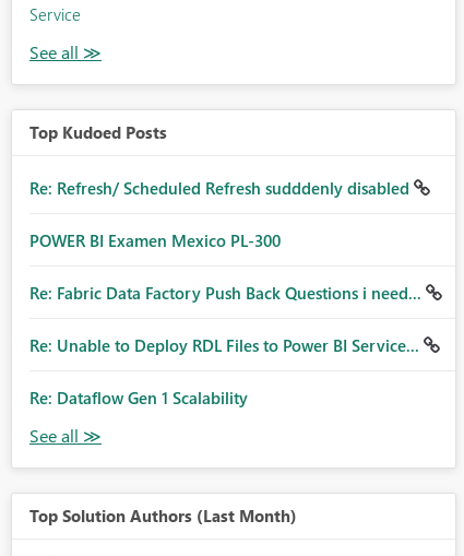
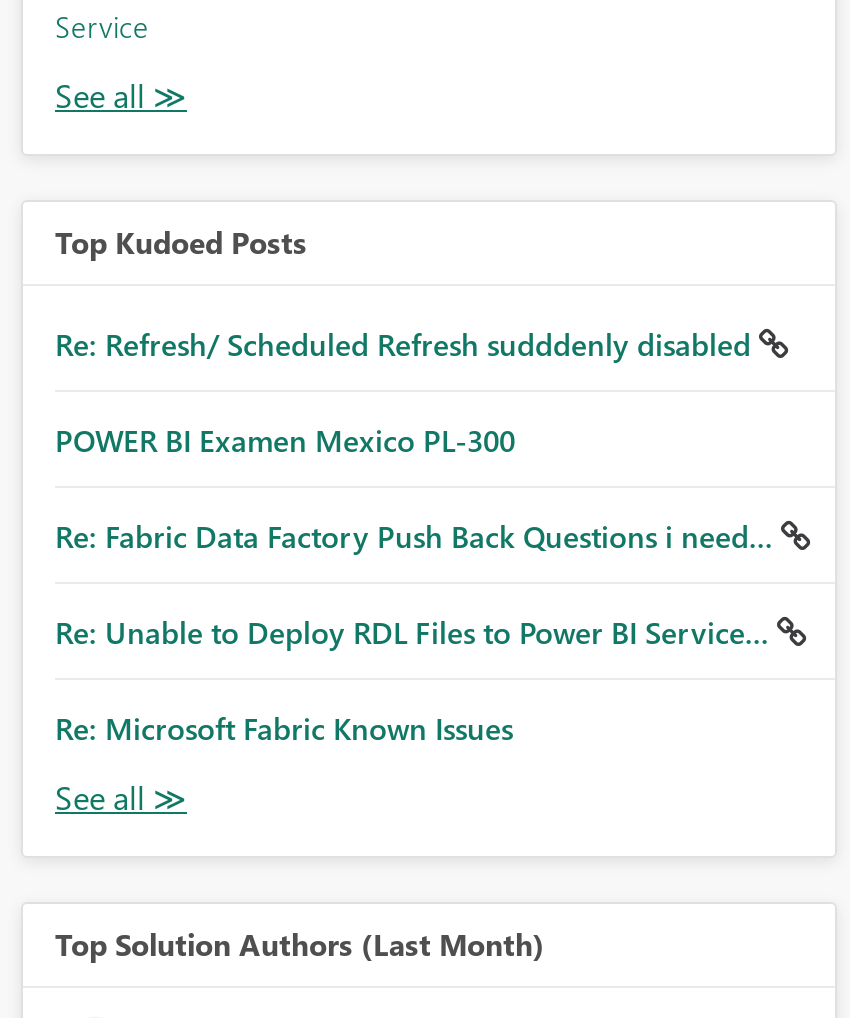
- Re: Dataflow Gen 1 Scalability
+ Re: Microsoft Fabric Known Issues
